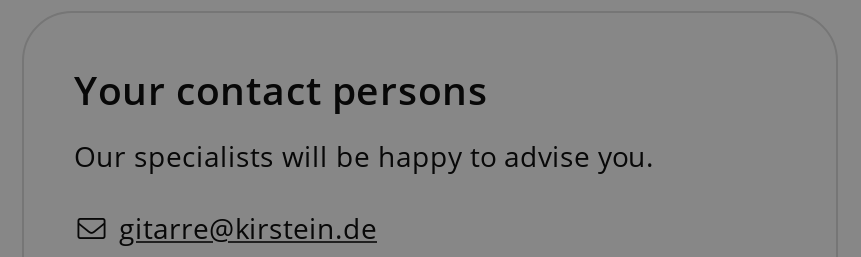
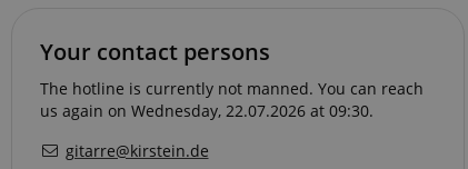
- Our specialists will be happy to advise you.
+ The hotline is currently not manned. You can reach
+ us again on Wednesday, 22.07.2026 at 09:30.
